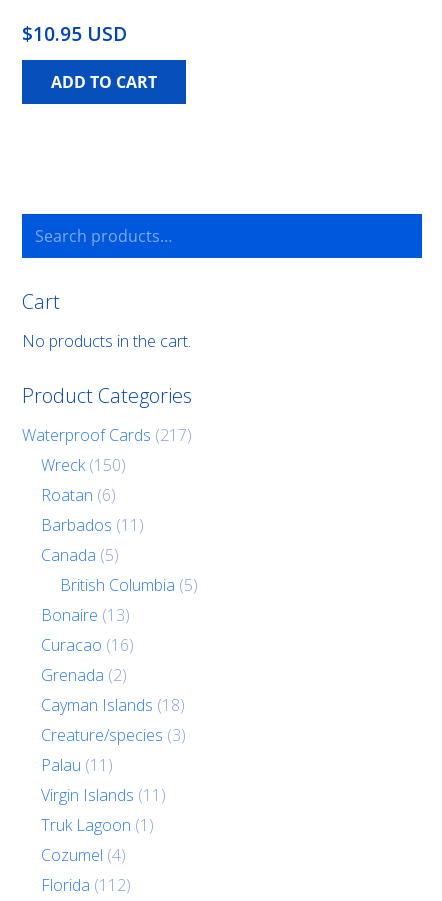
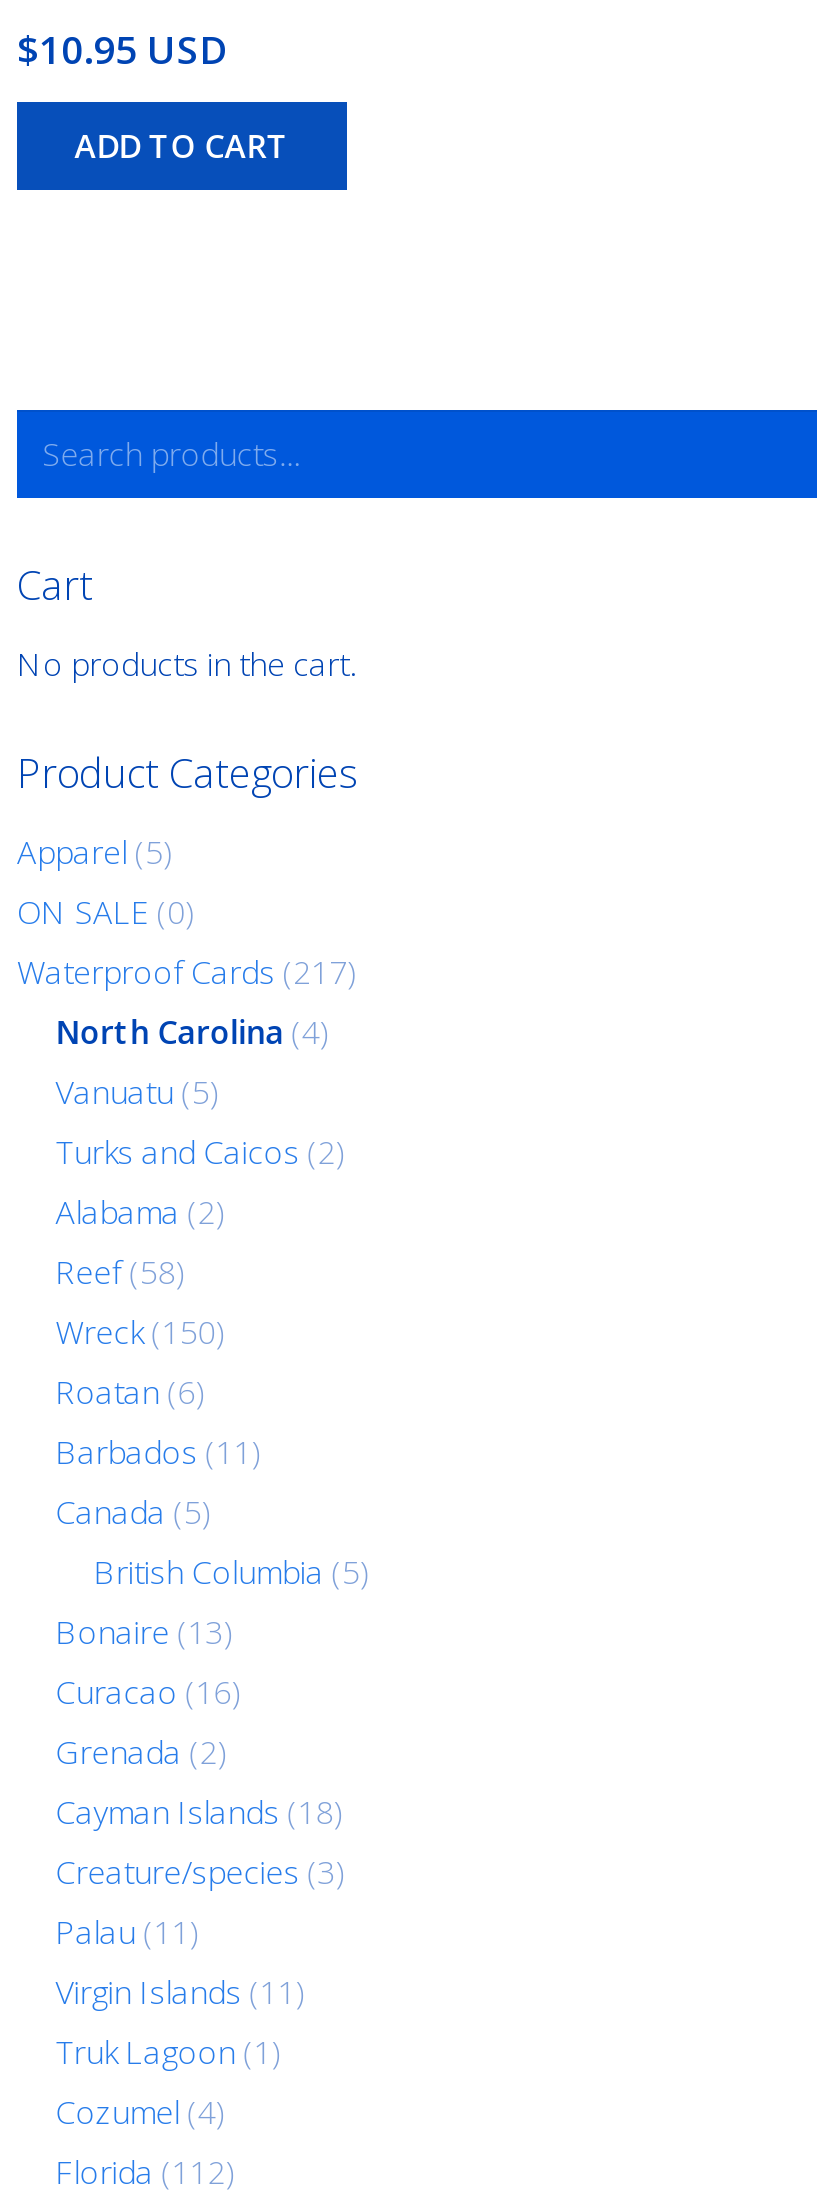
+ Apparel (5)
+ ON SALE (0)

+ North Carolina (4)
+ Vanuatu (5)
+ Turks and Caicos (2)
+ Alabama (2)
+ Reef (58)
